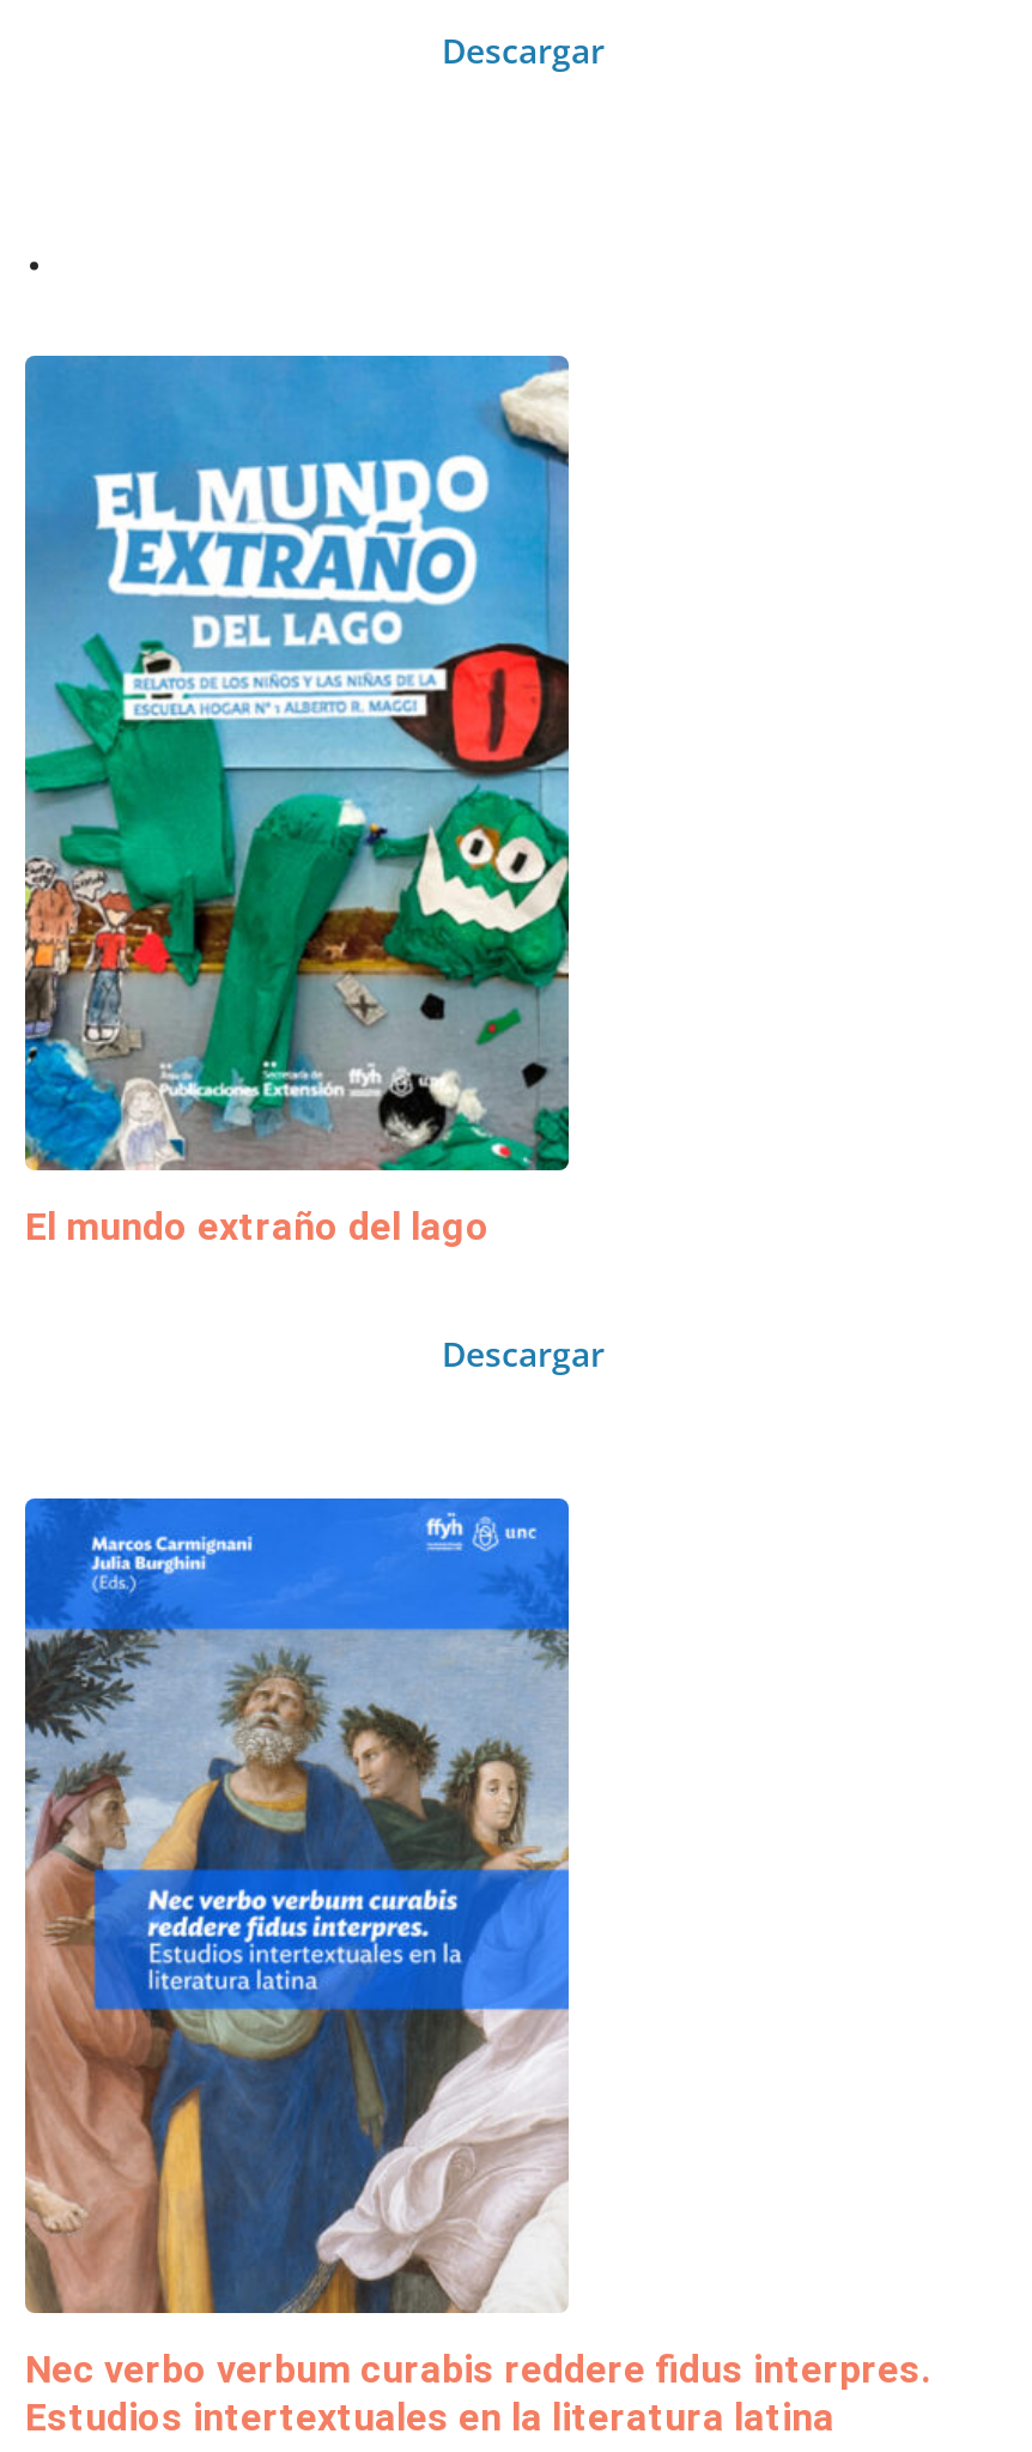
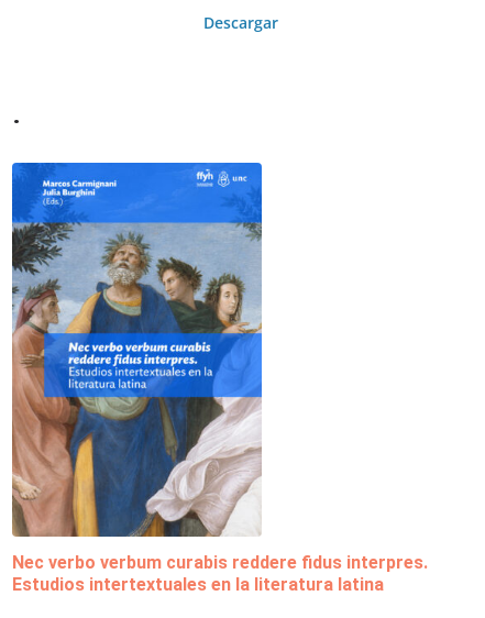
- [image]
- El mundo extraño del lago
- Descargar
